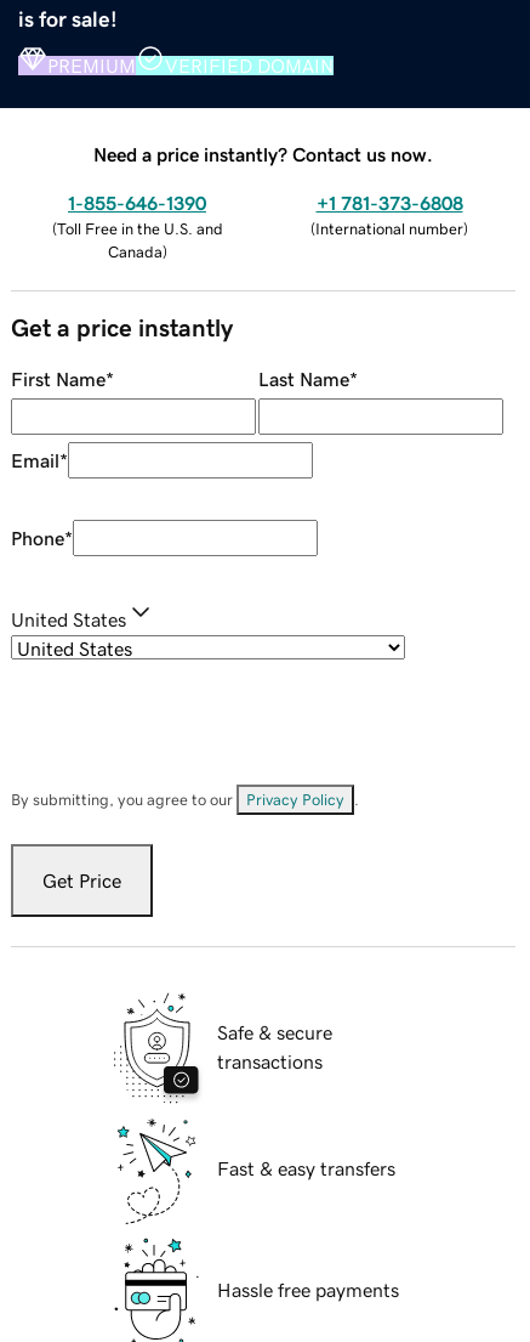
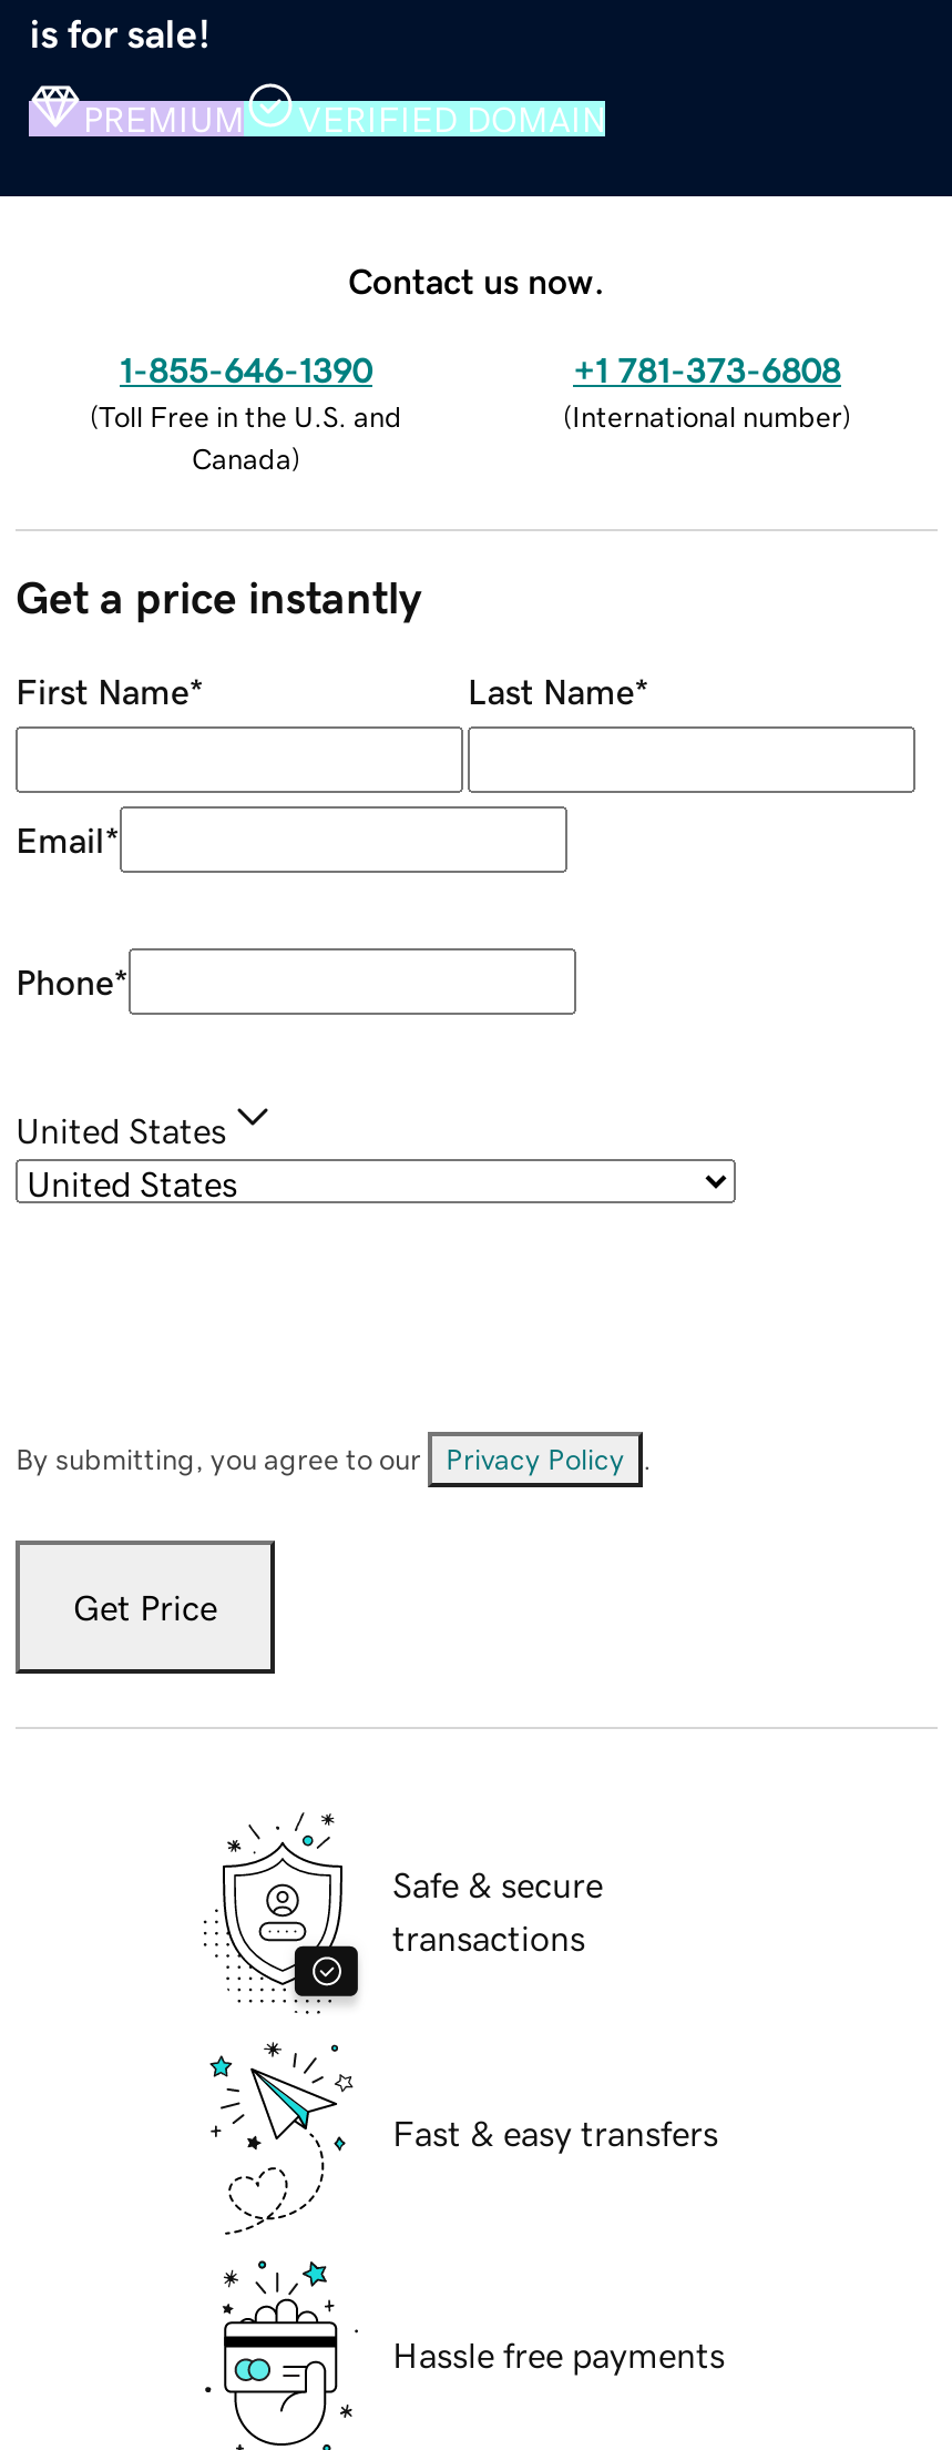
- Need a price instantly? Contact us now.
+ Contact us now.
